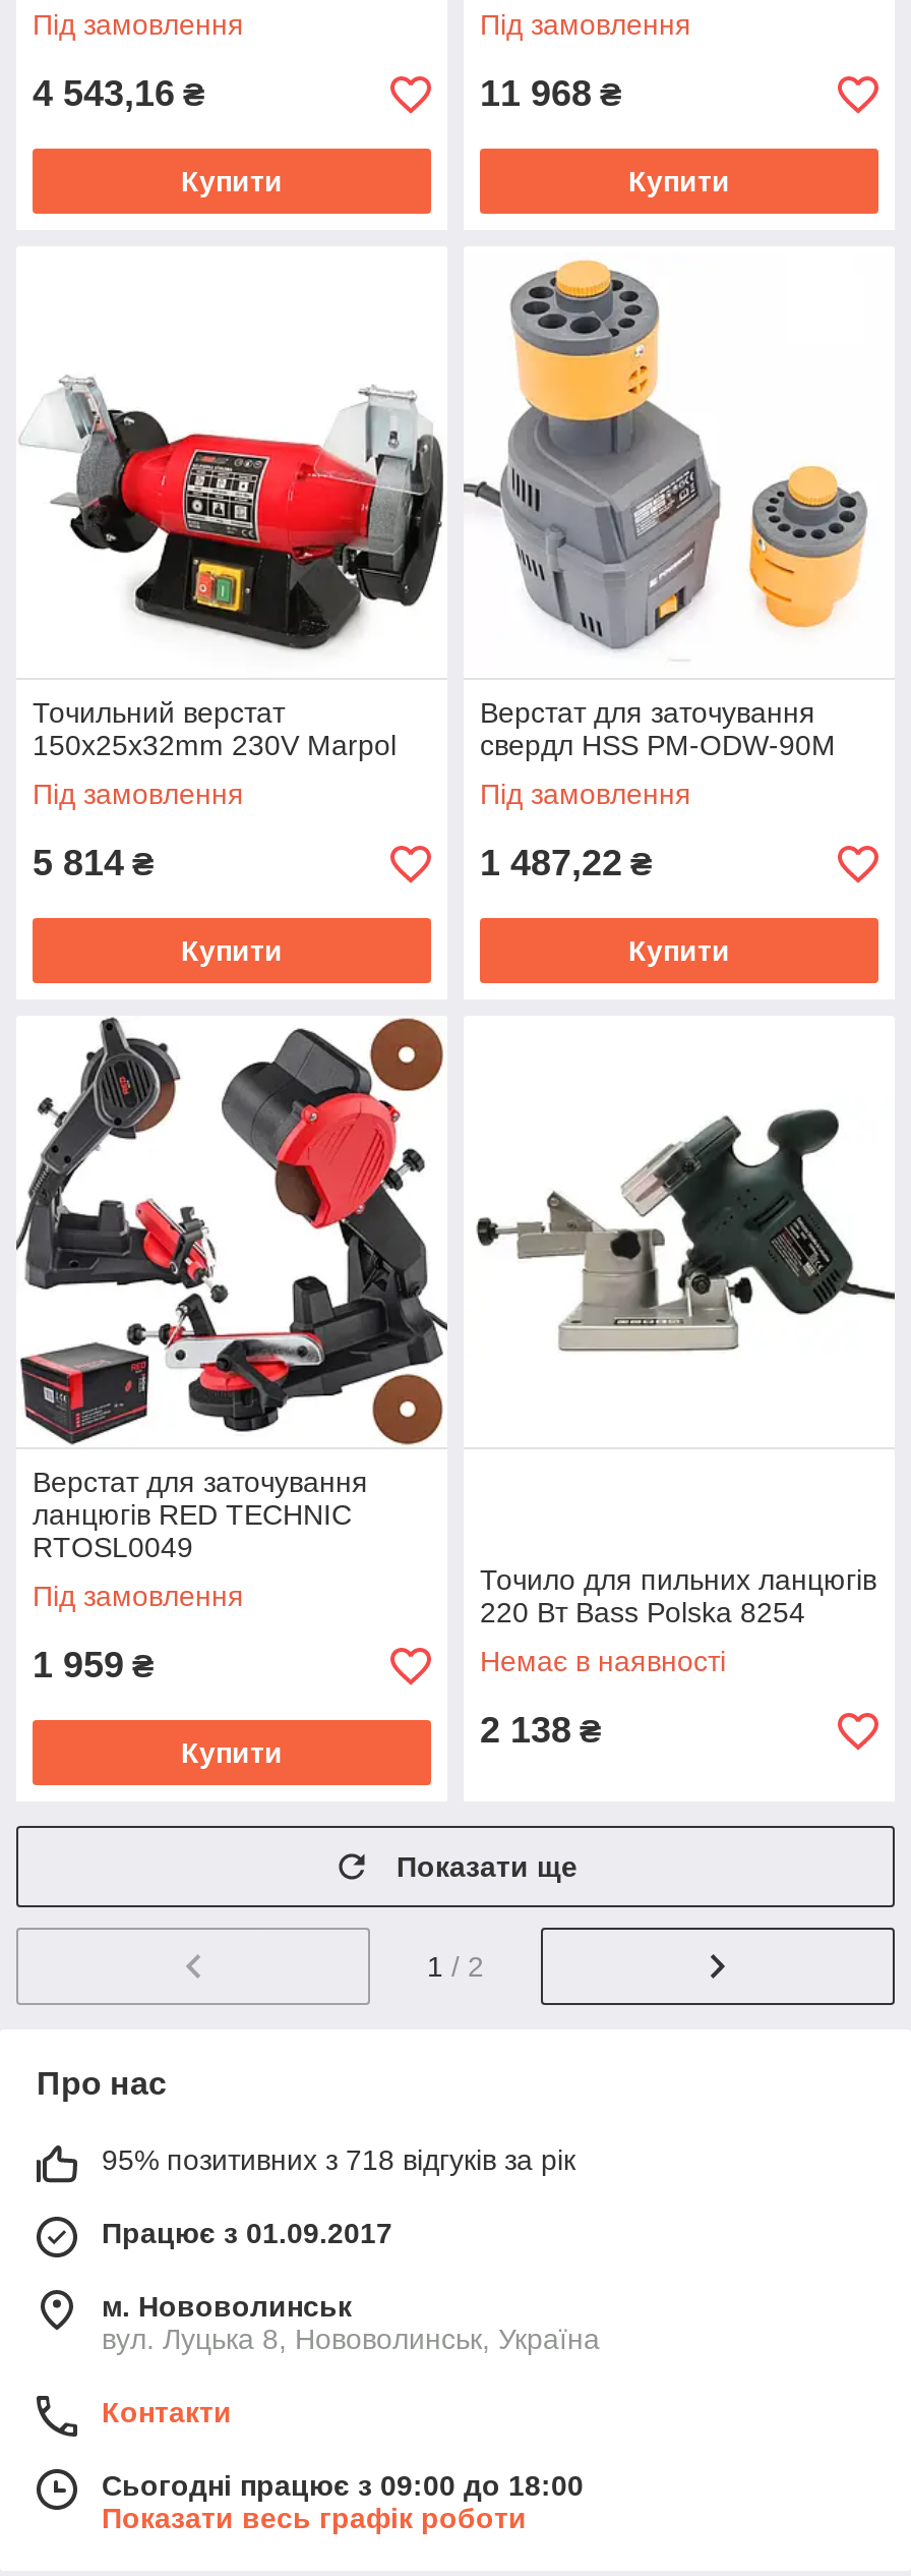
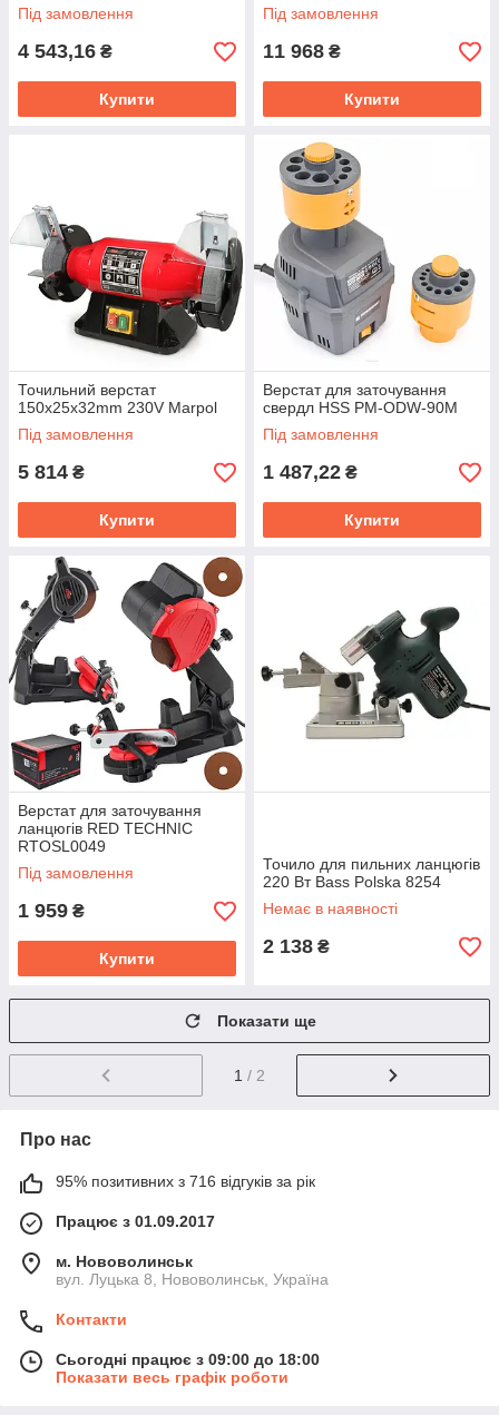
- 95% позитивних з 718 відгуків за рік
+ 95% позитивних з 716 відгуків за рік
